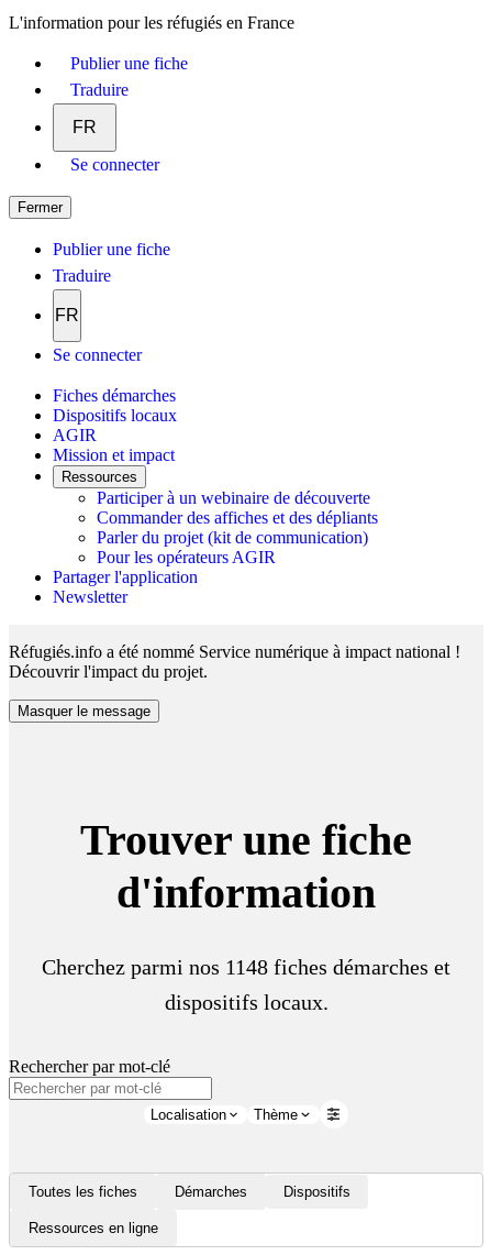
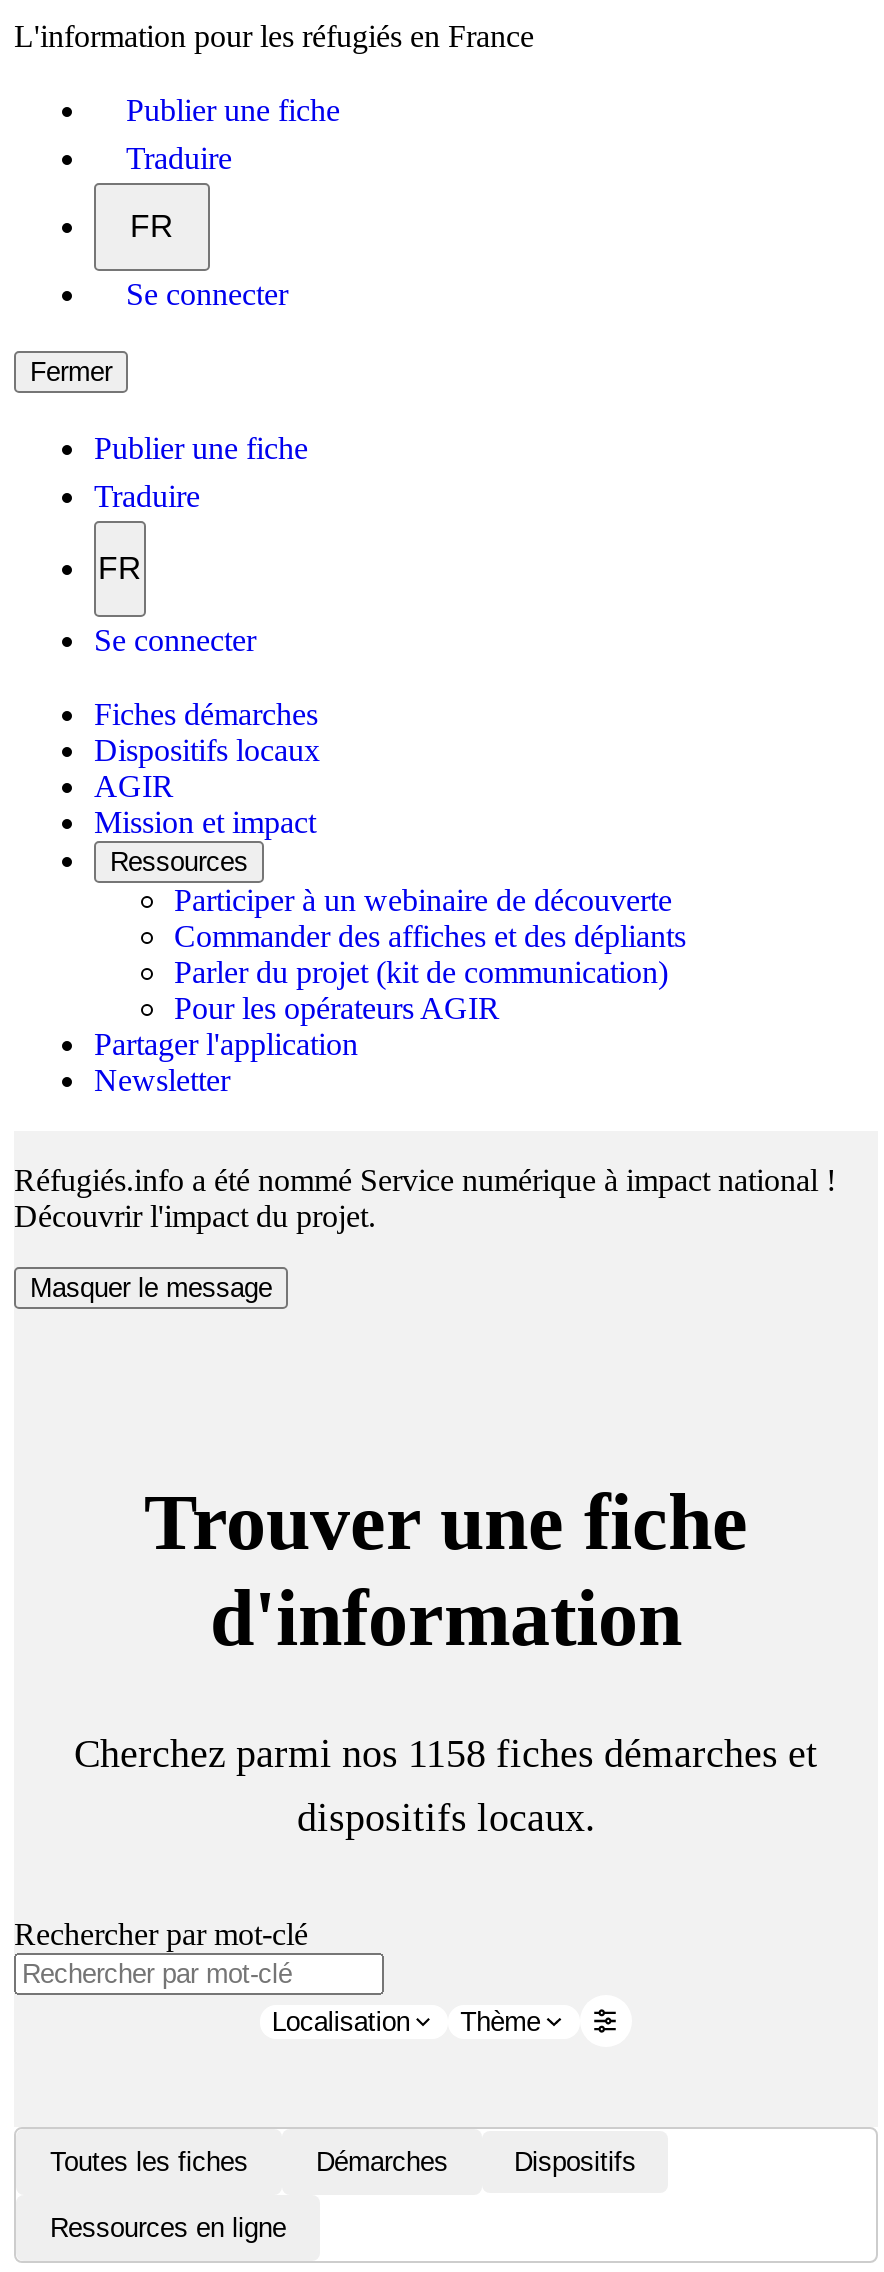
- Cherchez parmi nos 1148 fiches démarches et
+ Cherchez parmi nos 1158 fiches démarches et
